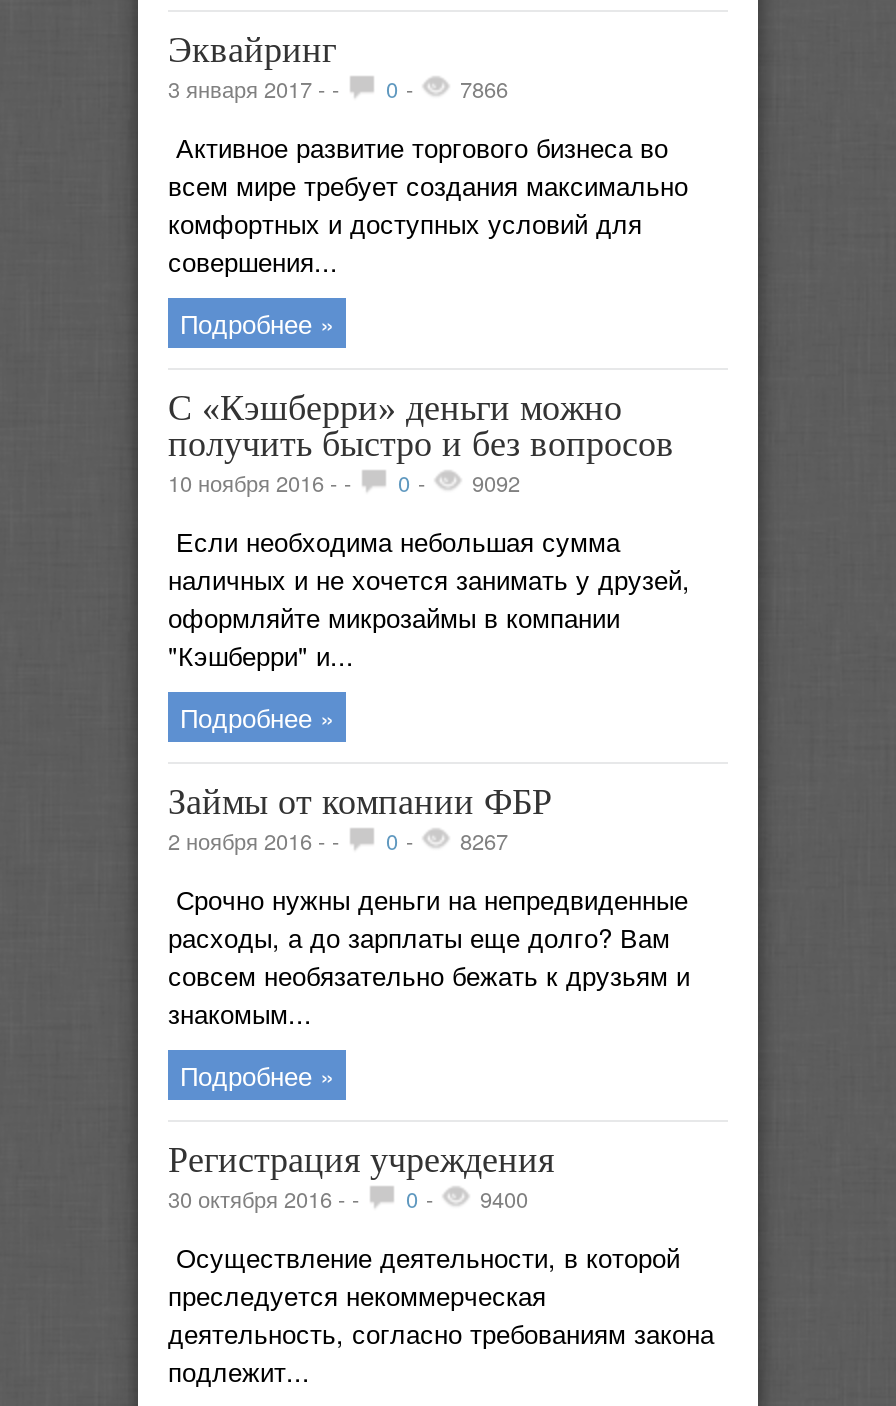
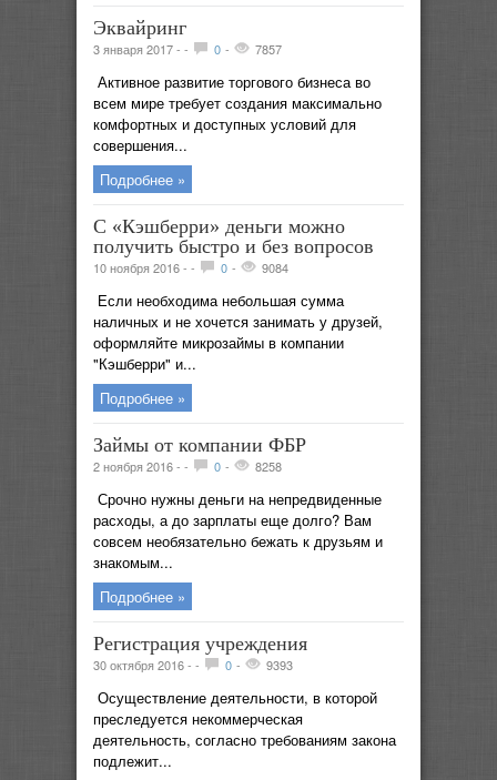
- 3 января 2017 - - 0 - 7866
+ 3 января 2017 - - 0 - 7857

- 10 ноября 2016 - - 0 - 9092
+ 10 ноября 2016 - - 0 - 9084

- 2 ноября 2016 - - 0 - 8267
+ 2 ноября 2016 - - 0 - 8258

- 30 октября 2016 - - 0 - 9400
+ 30 октября 2016 - - 0 - 9393
